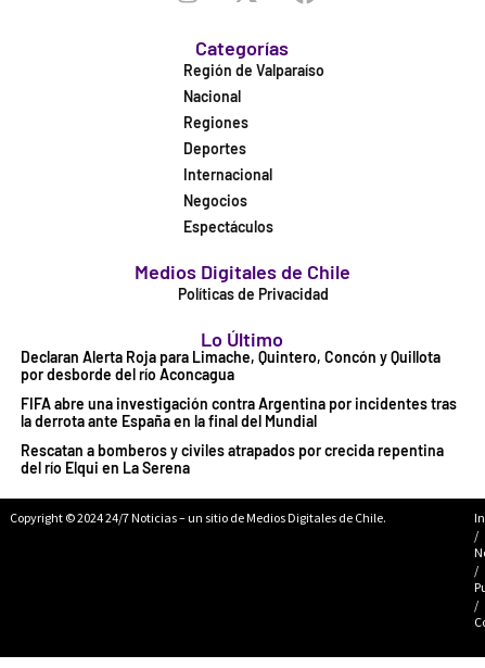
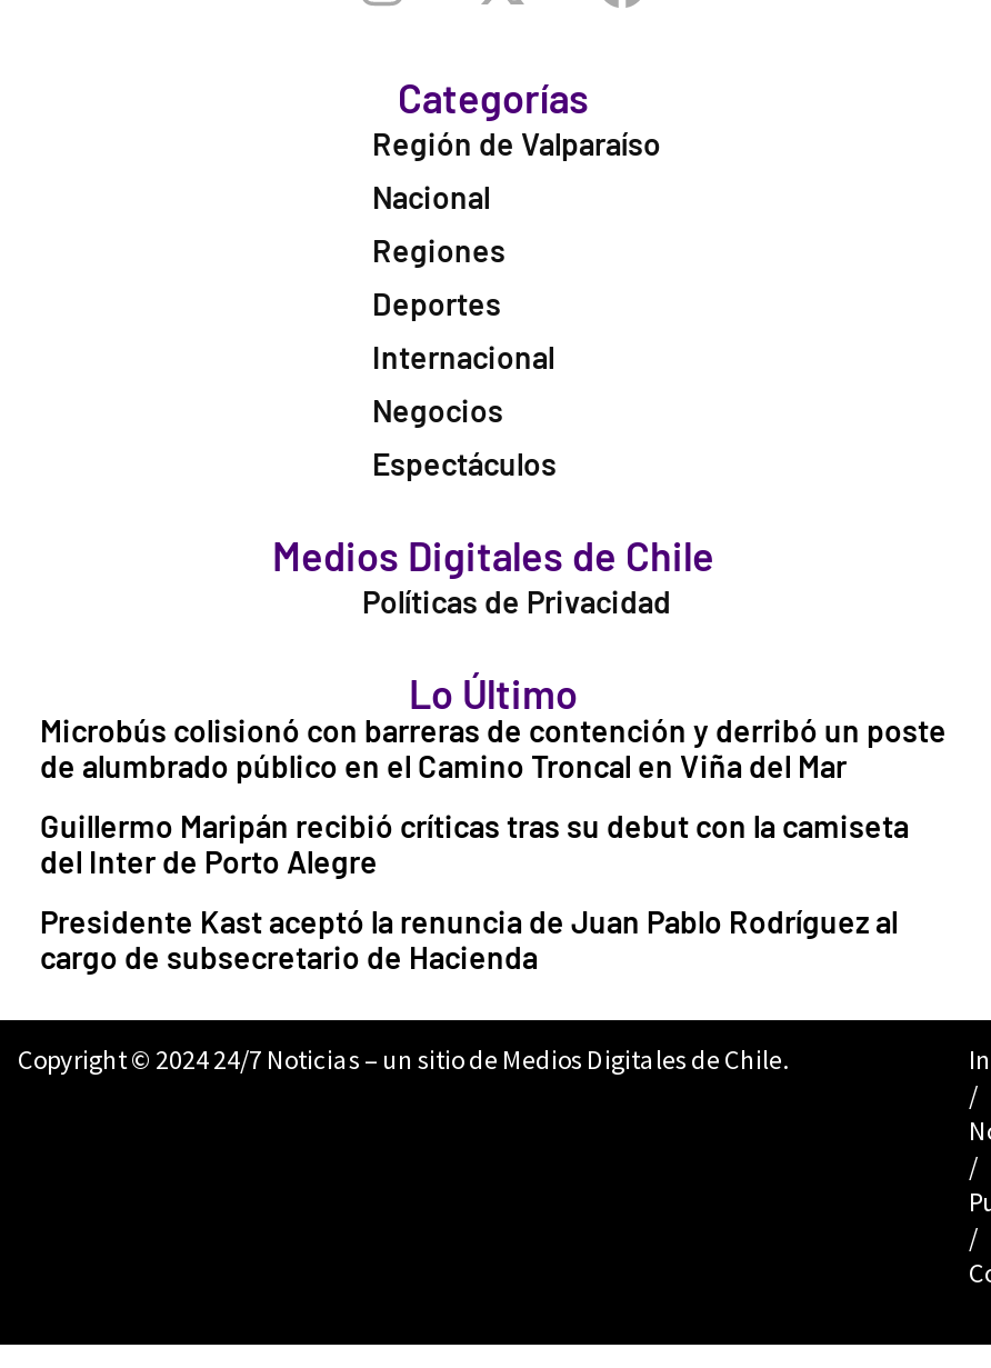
- Declaran Alerta Roja para Limache, Quintero, Concón y Quillota
- por desborde del río Aconcagua
+ Microbús colisionó con barreras de contención y derribó un poste
+ de alumbrado público en el Camino Troncal en Viña del Mar

- FIFA abre una investigación contra Argentina por incidentes tras
- la derrota ante España en la final del Mundial
+ Guillermo Maripán recibió críticas tras su debut con la camiseta
+ del Inter de Porto Alegre

- Rescatan a bomberos y civiles atrapados por crecida repentina
- del río Elqui en La Serena
+ Presidente Kast aceptó la renuncia de Juan Pablo Rodríguez al
+ cargo de subsecretario de Hacienda
